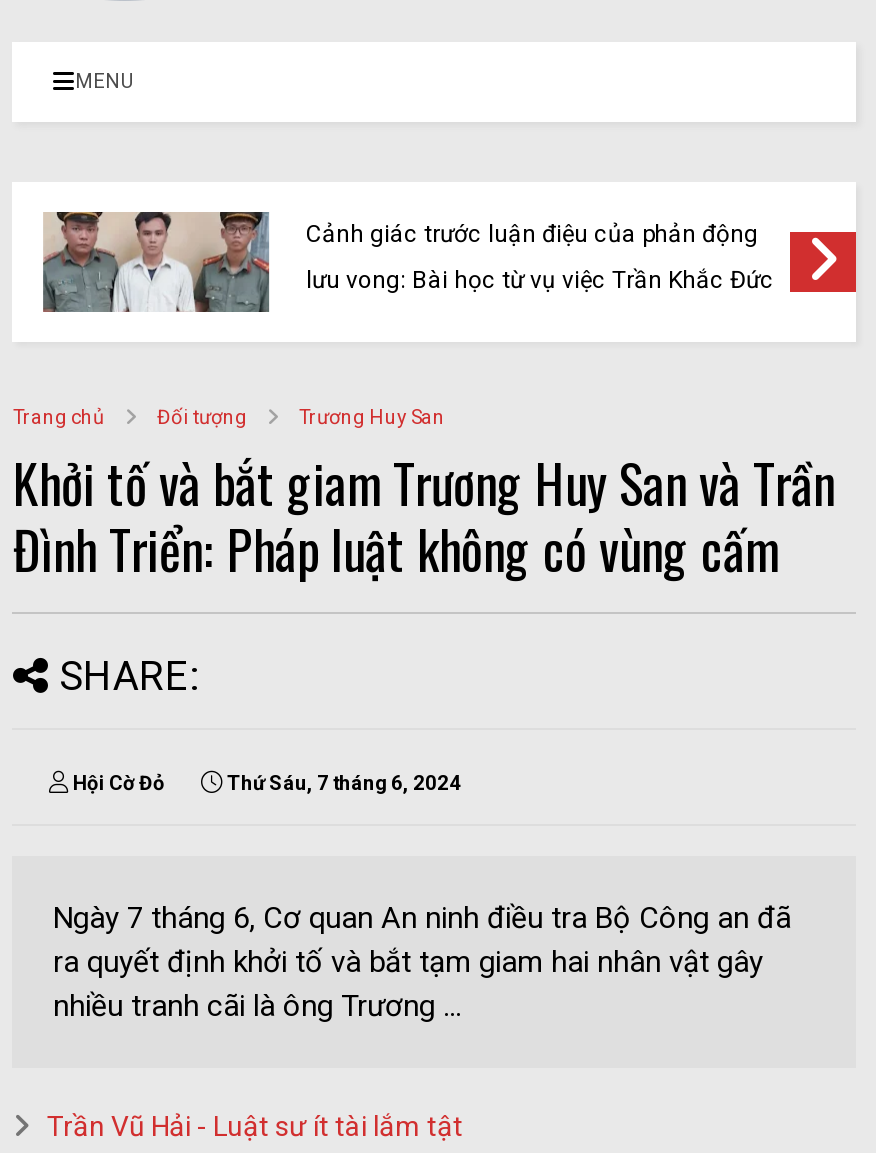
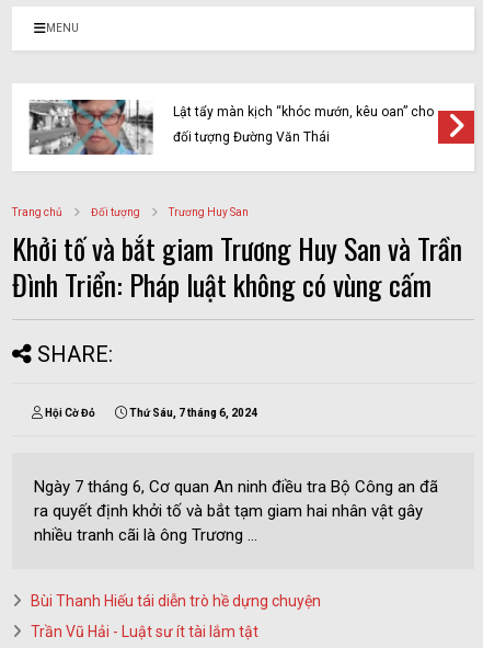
- [image]
- Cảnh giác trước luận điệu của phản động
+ [image]
+ Lật tẩy màn kịch “khóc mướn, kêu oan” cho

- lưu vong: Bài học từ vụ việc Trần Khắc Đức
+ đối tượng Đường Văn Thái

+ Bùi Thanh Hiếu tái diễn trò hề dựng chuyện
